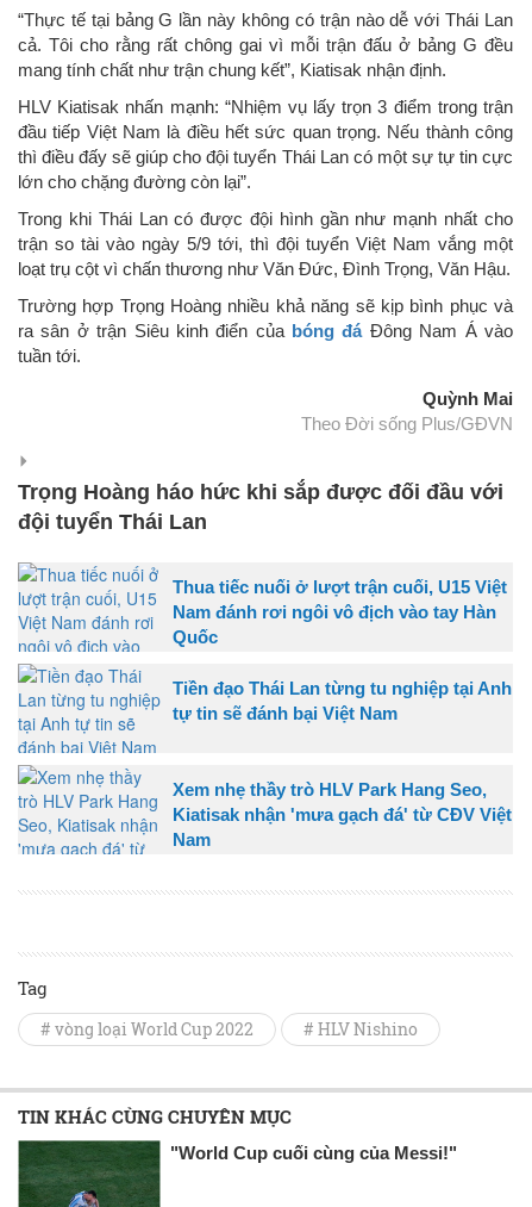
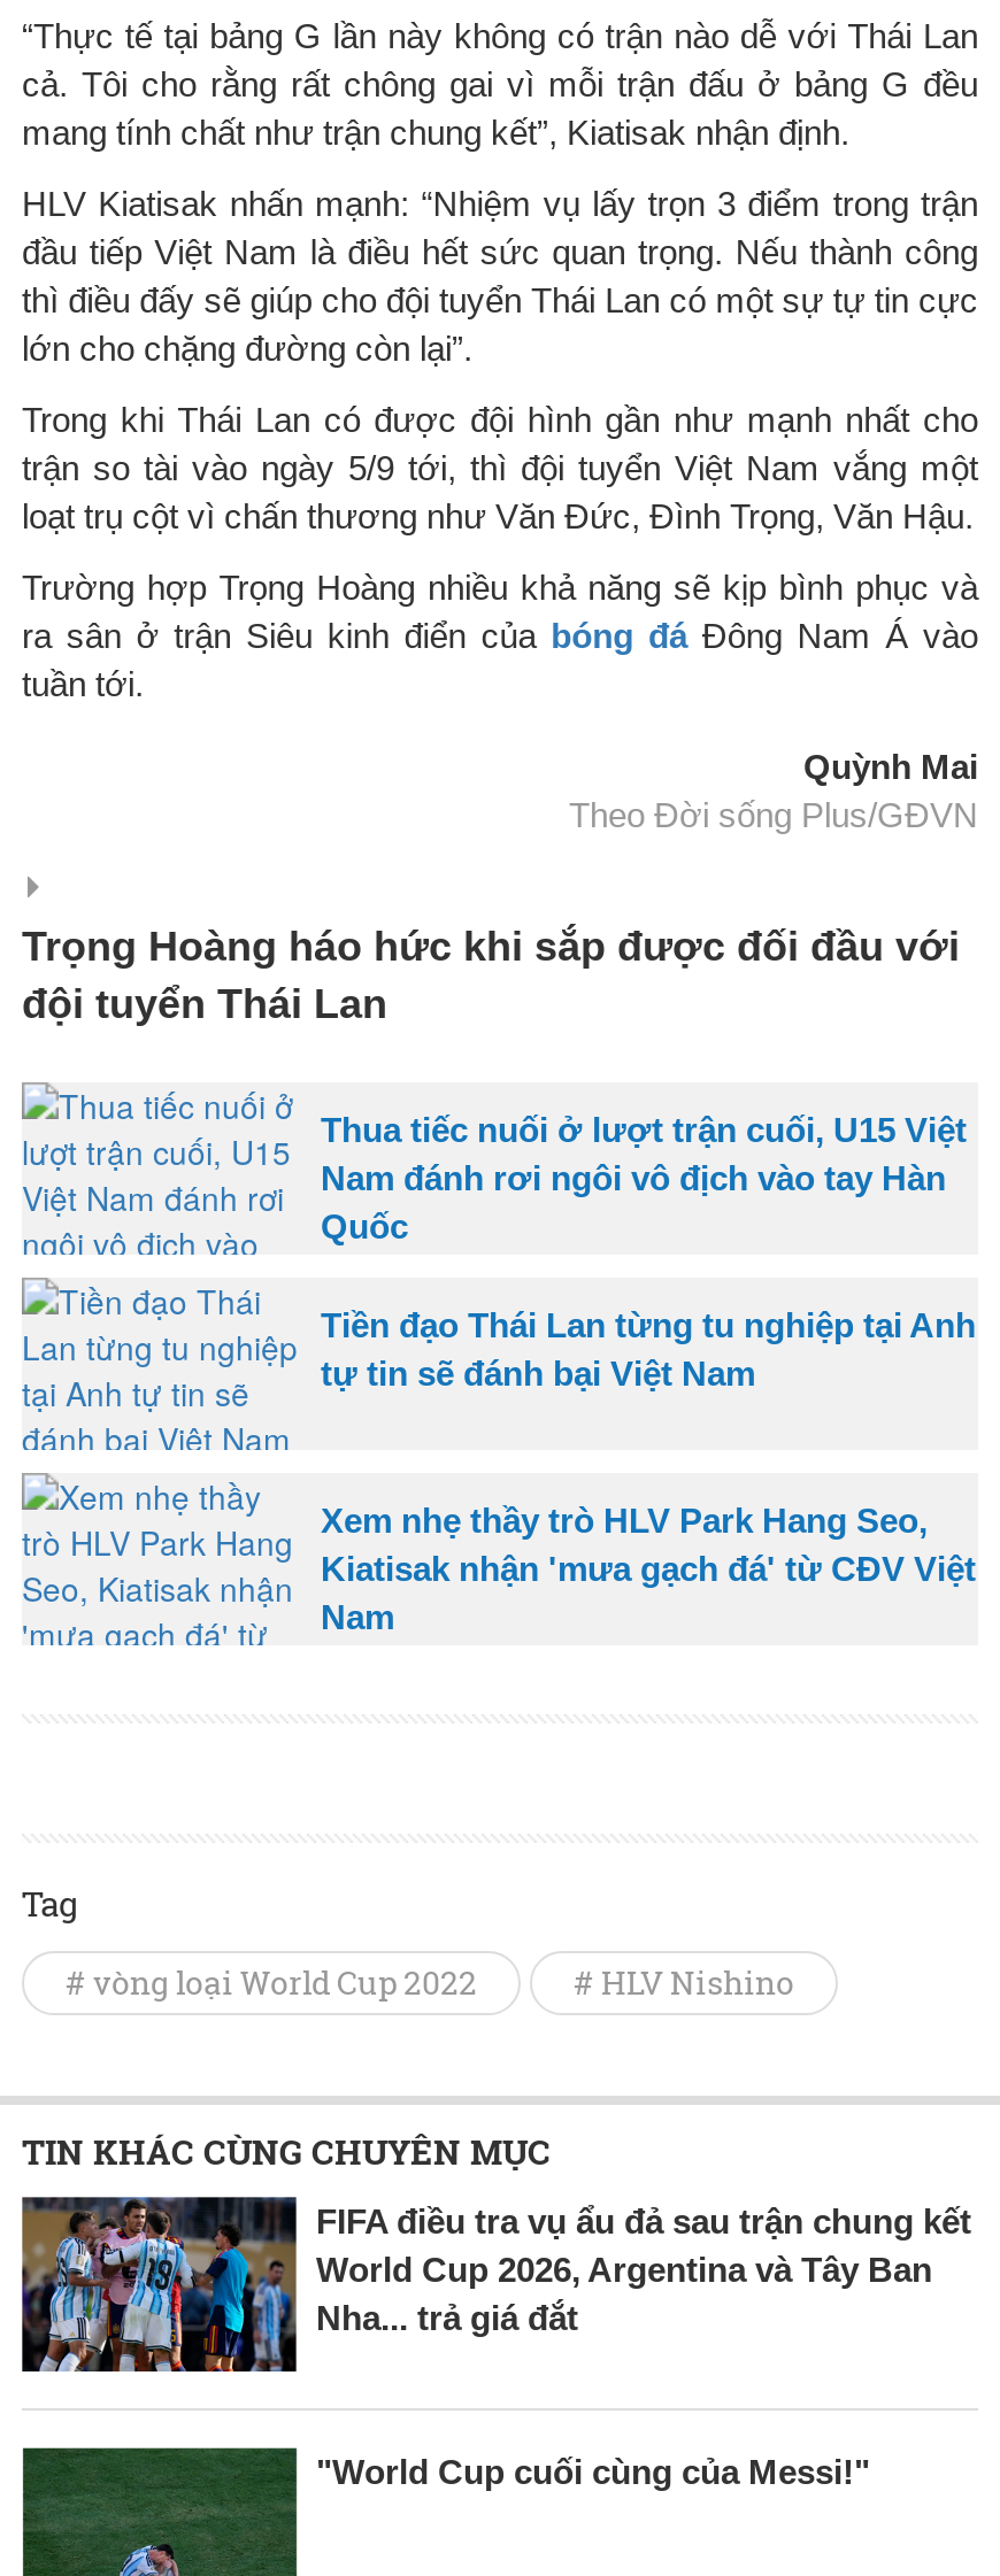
+ [image]
+ FIFA điều tra vụ ẩu đả sau trận chung kết
+ World Cup 2026, Argentina và Tây Ban
+ Nha... trả giá đắt
